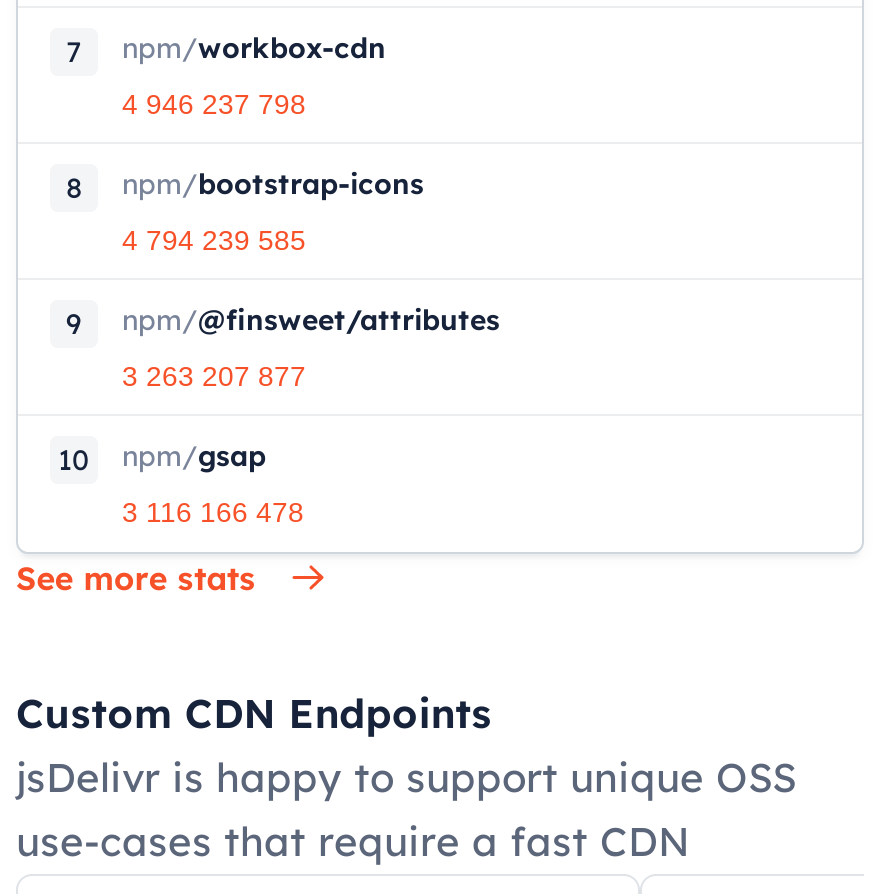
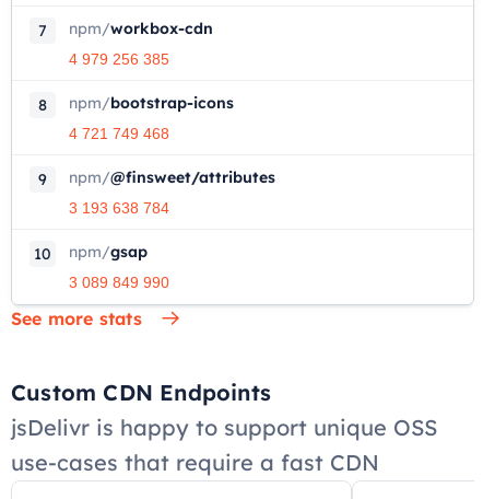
- 4 946 237 798
+ 4 979 256 385

- 4 794 239 585
+ 4 721 749 468

- 3 263 207 877
+ 3 193 638 784

- 3 116 166 478
+ 3 089 849 990
